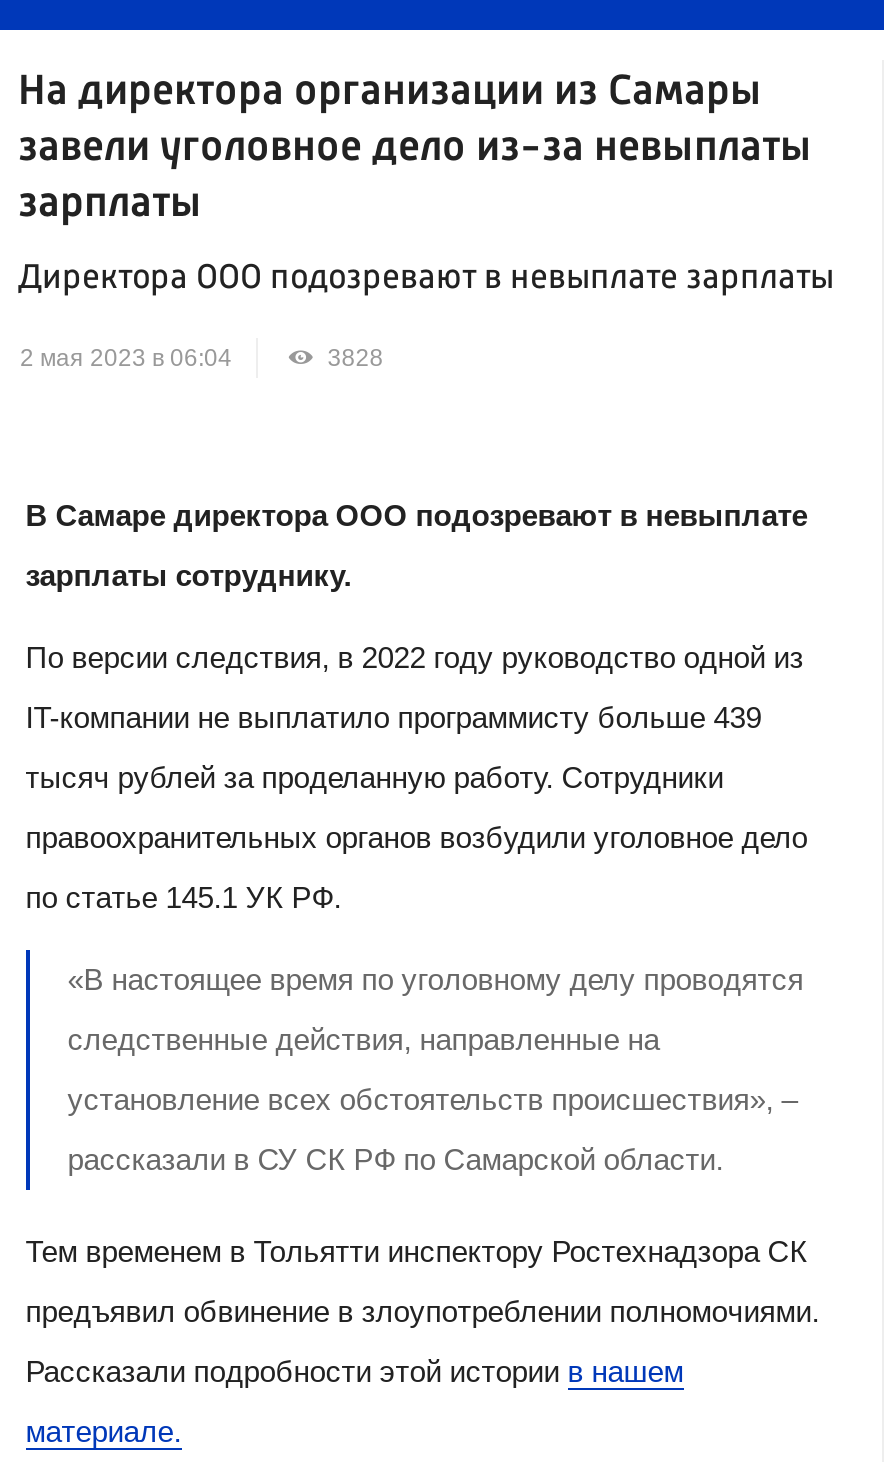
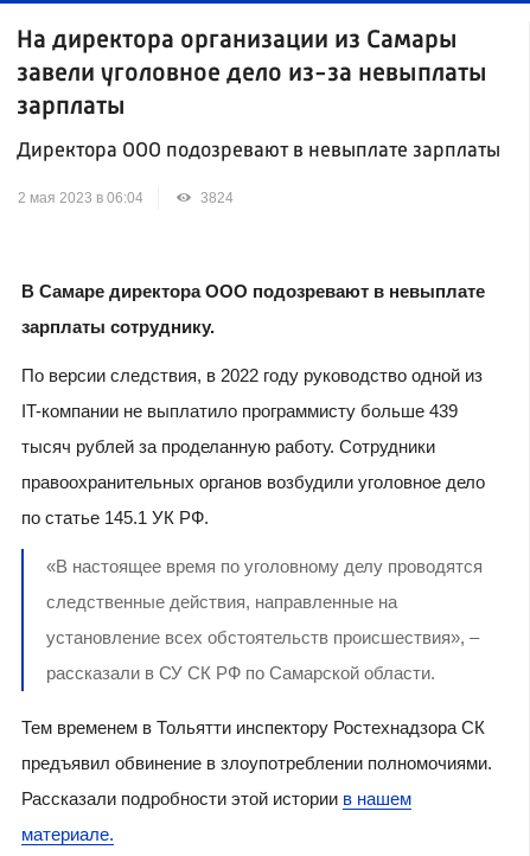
- 3828
+ 3824
